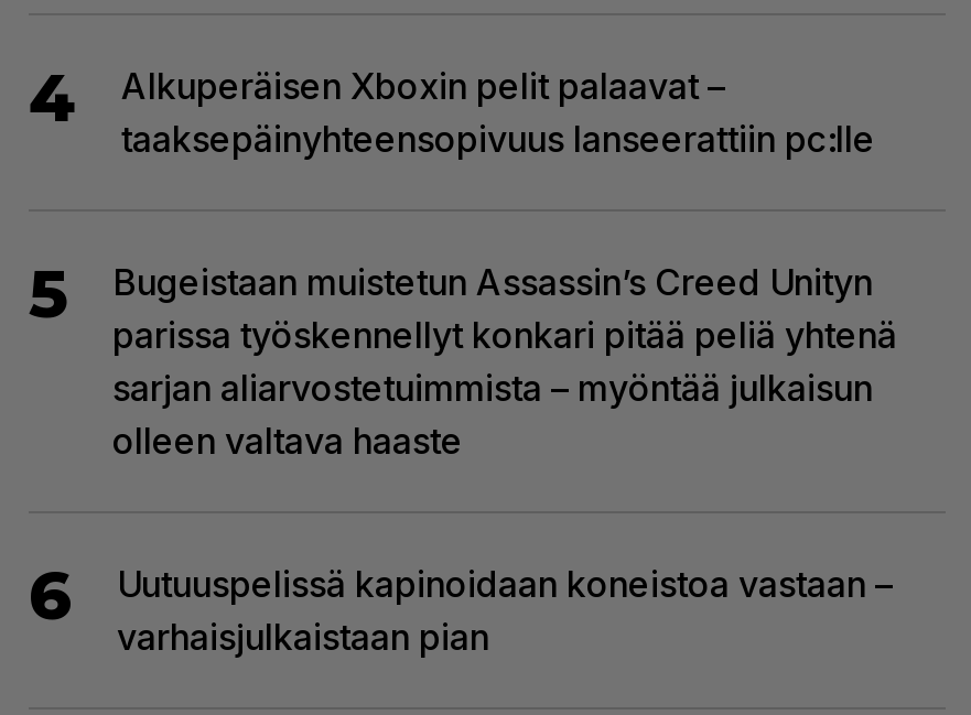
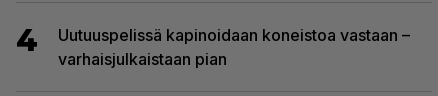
- Alkuperäisen Xboxin pelit palaavat –
- taaksepäinyhteensopivuus lanseerattiin pc:lle
- 5
- Bugeistaan muistetun Assassin’s Creed Unityn
- parissa työskennellyt konkari pitää peliä yhtenä
- sarjan aliarvostetuimmista – myöntää julkaisun
- olleen valtava haaste
- 6
